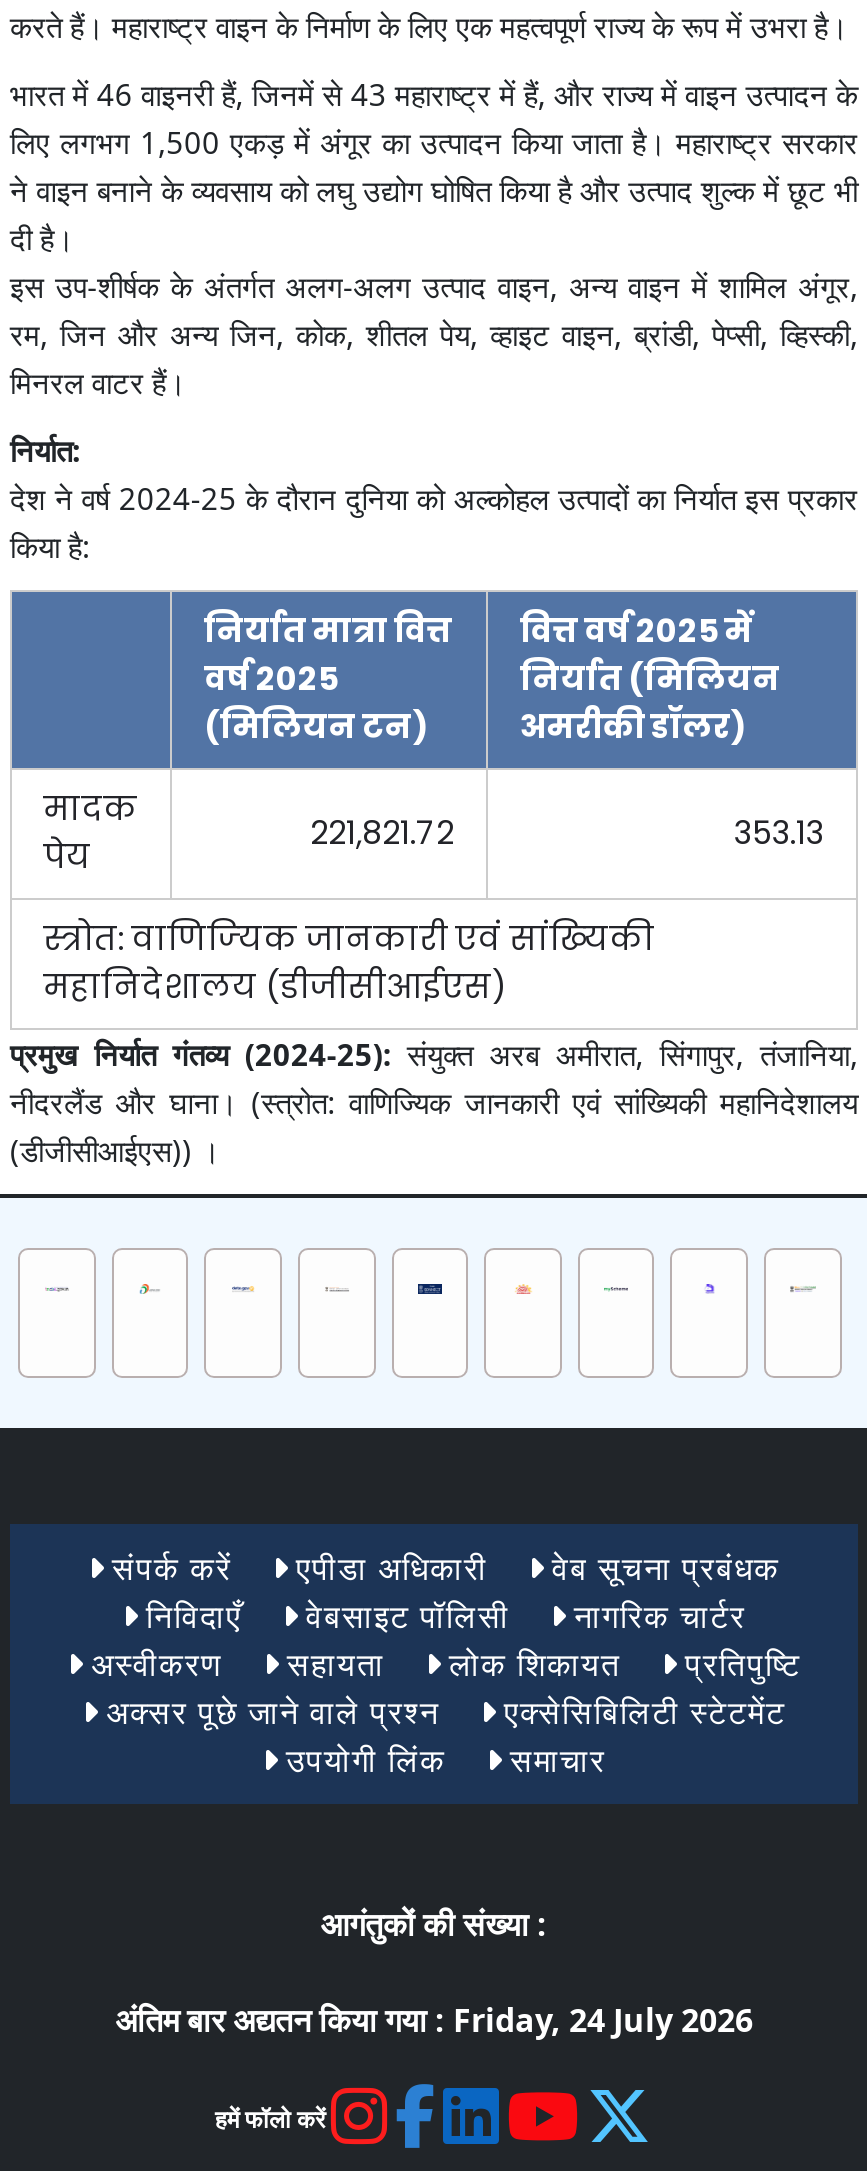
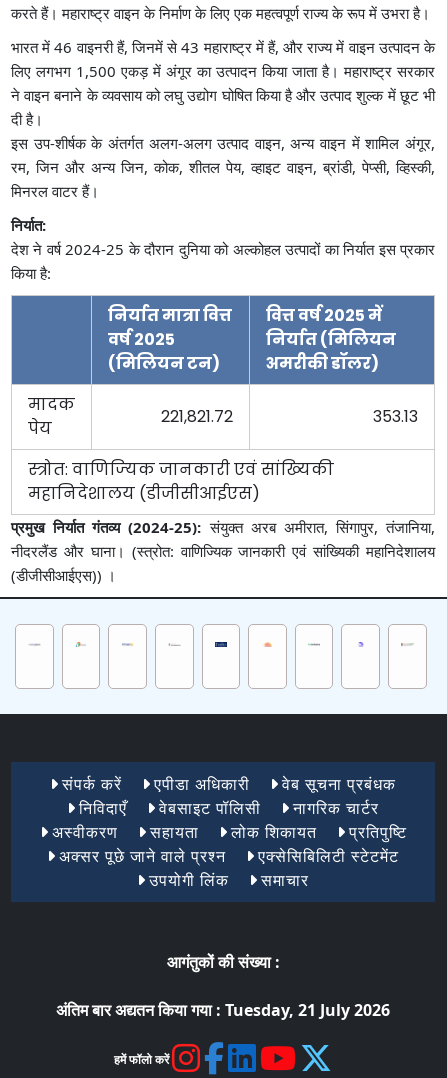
- अंतिम बार अद्यतन किया गया : Friday, 24 July 2026
+ अंतिम बार अद्यतन किया गया : Tuesday, 21 July 2026
